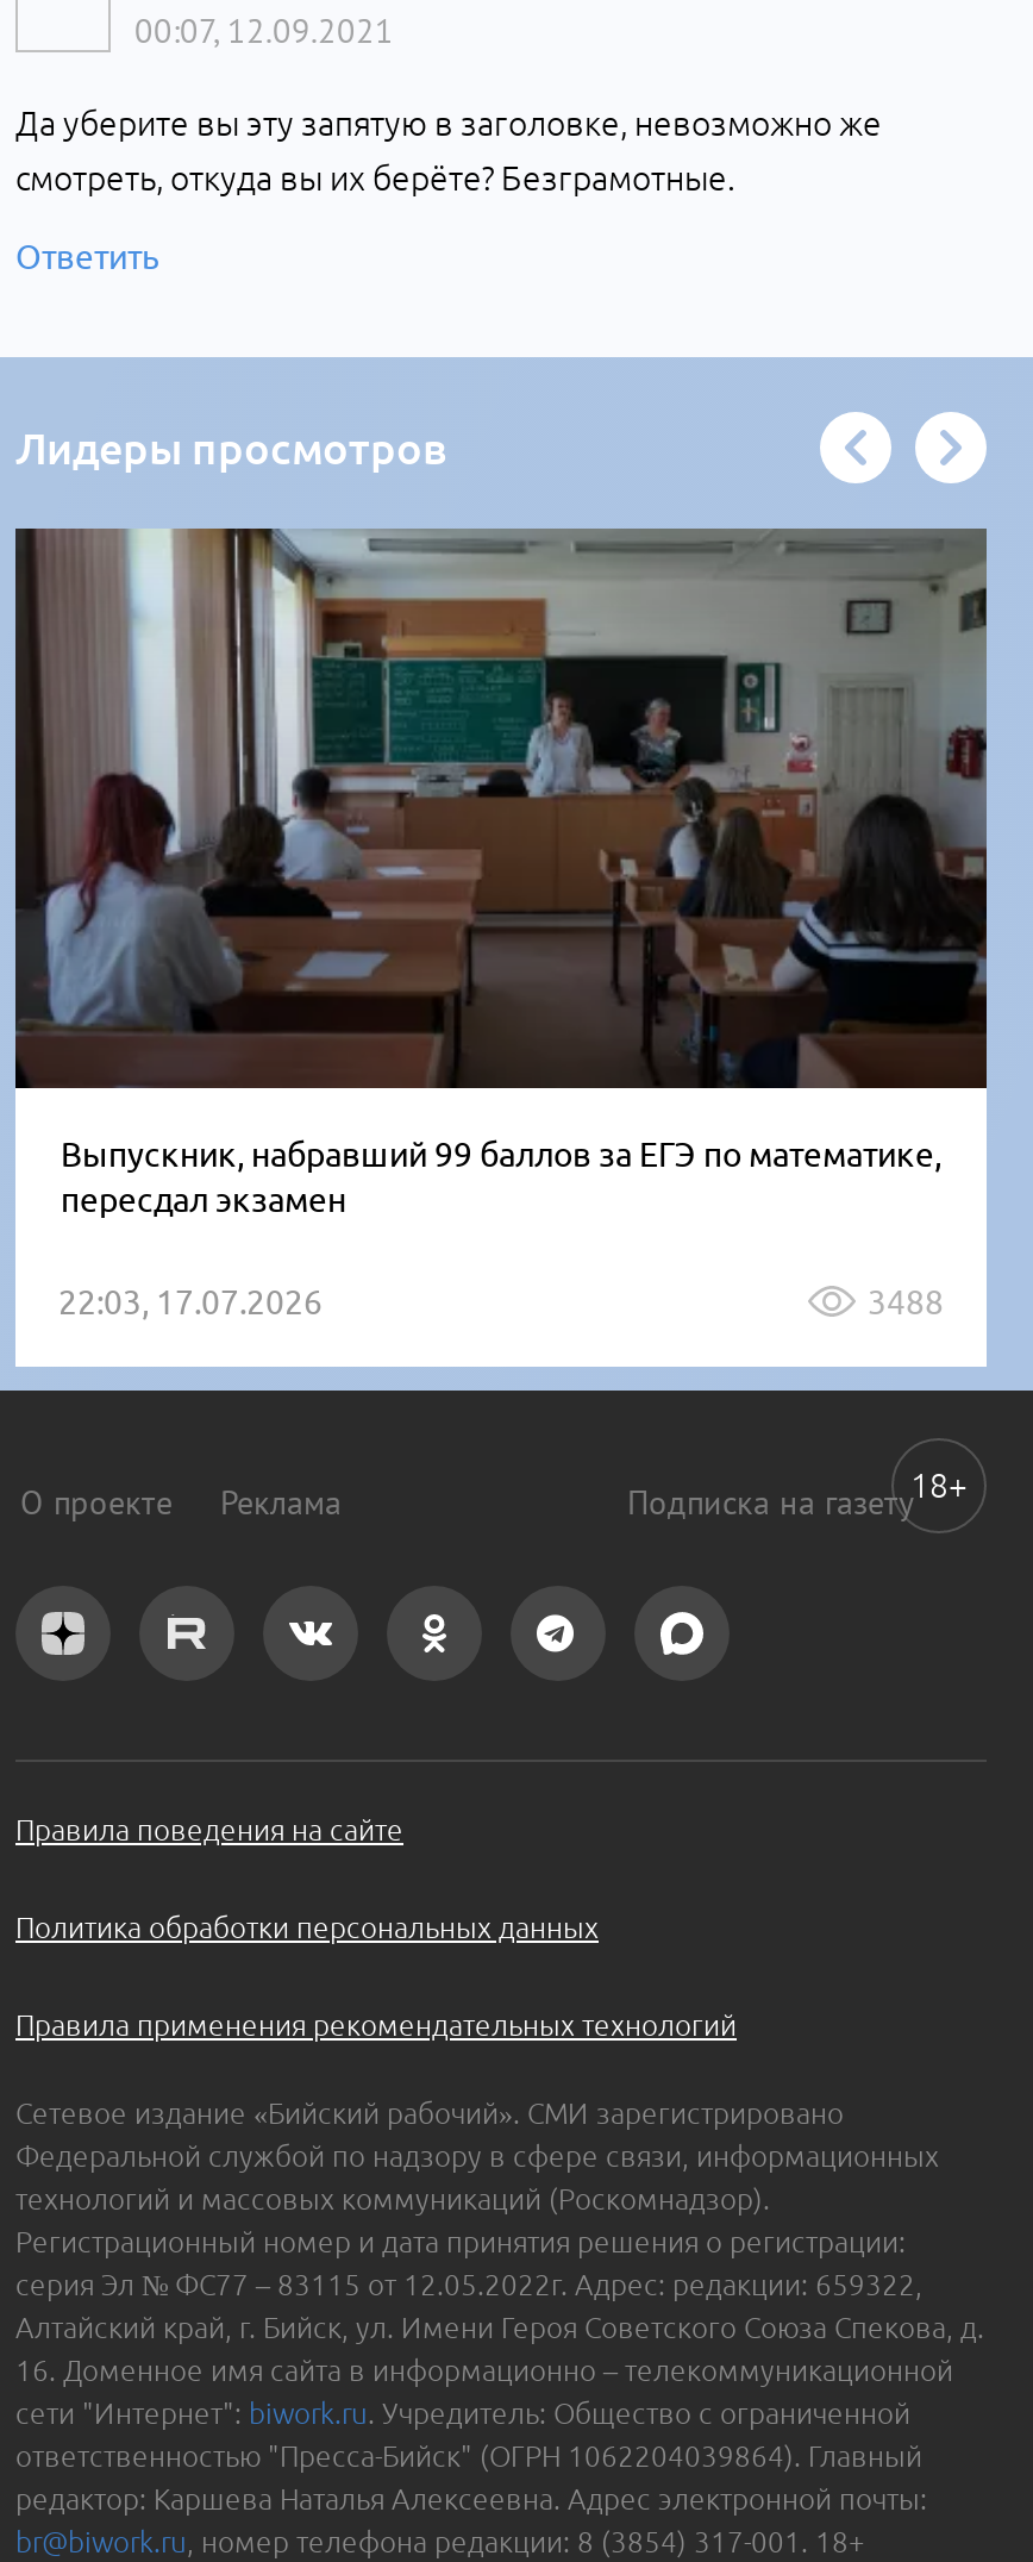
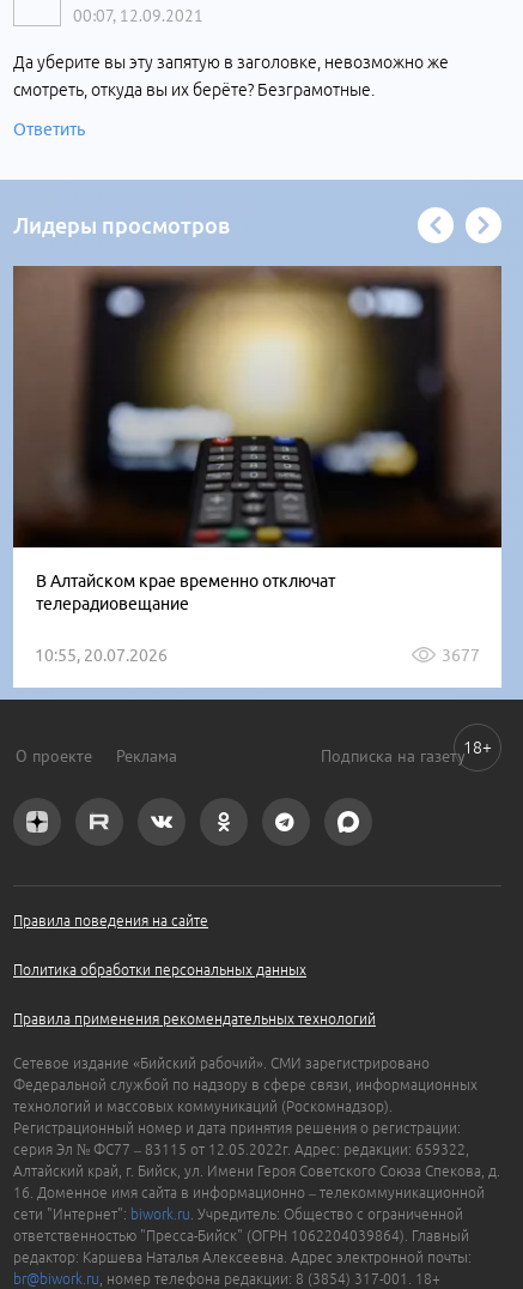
- [image]
- Выпускник, набравший 99 баллов за ЕГЭ по математике,
- пересдал экзамен
+ [image]
+ В Алтайском крае временно отключат
+ телерадиовещание

- 22:03, 17.07.2026
- 3488
+ 10:55, 20.07.2026
+ 3677
